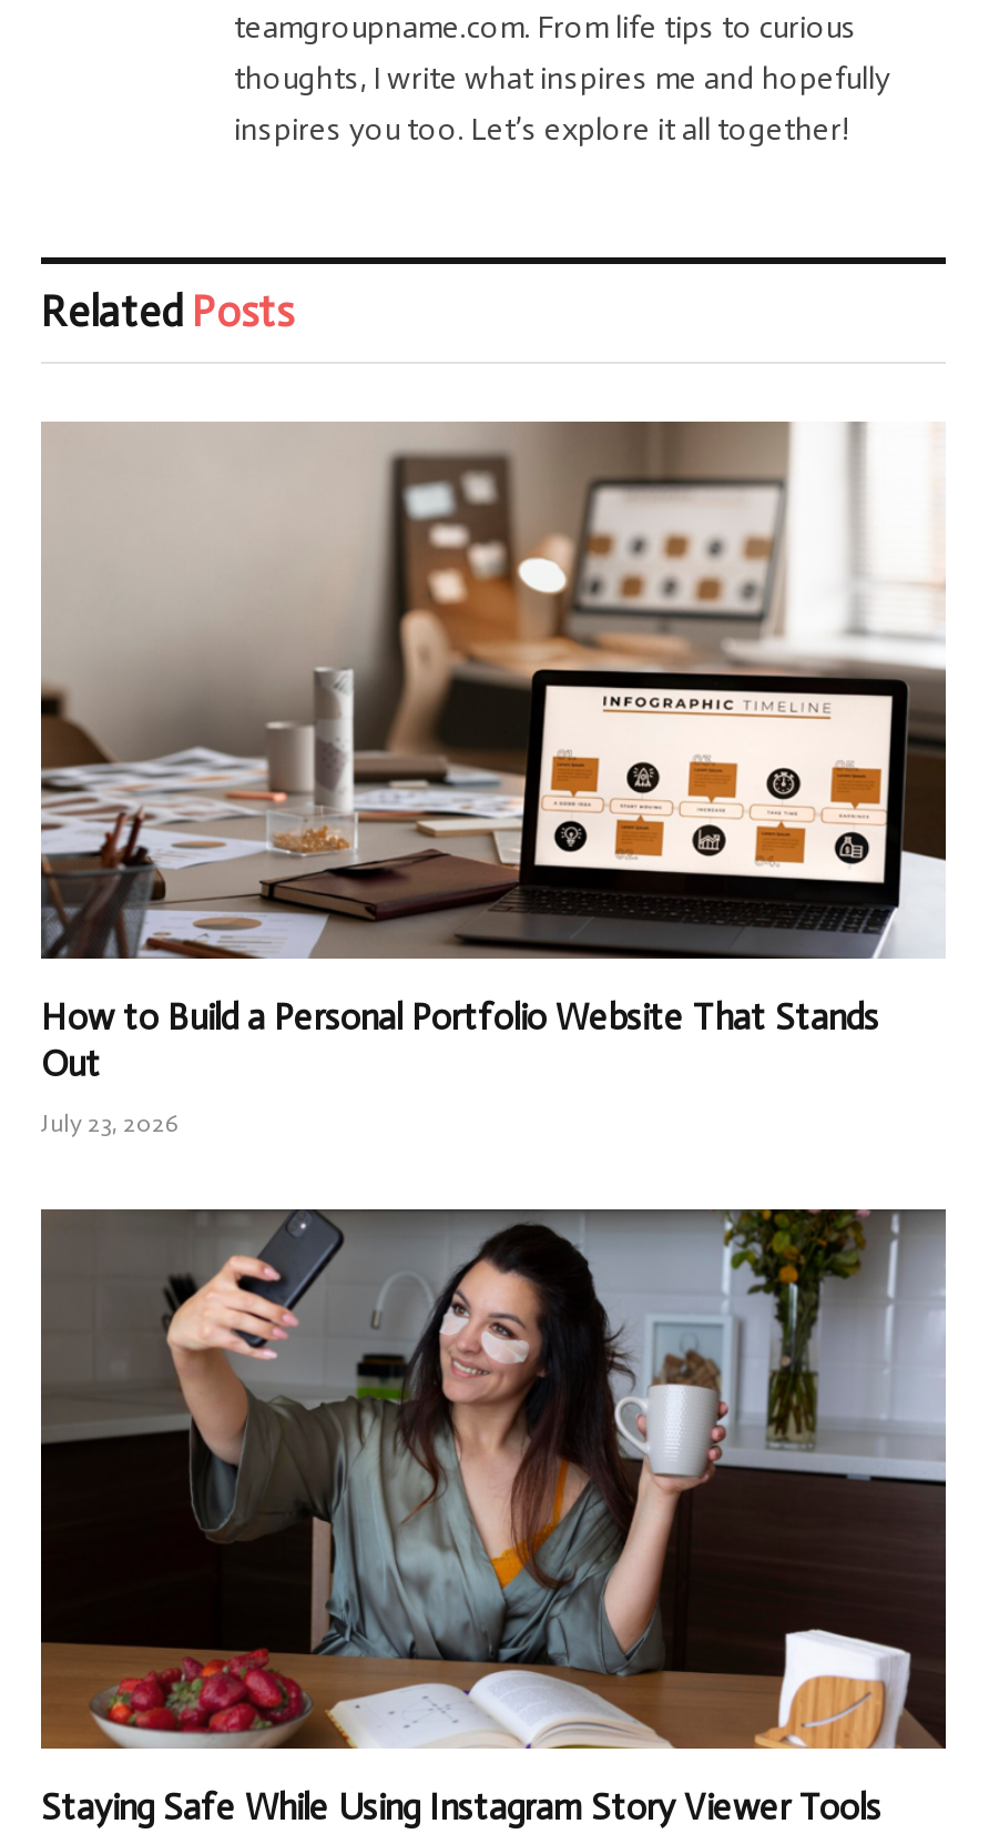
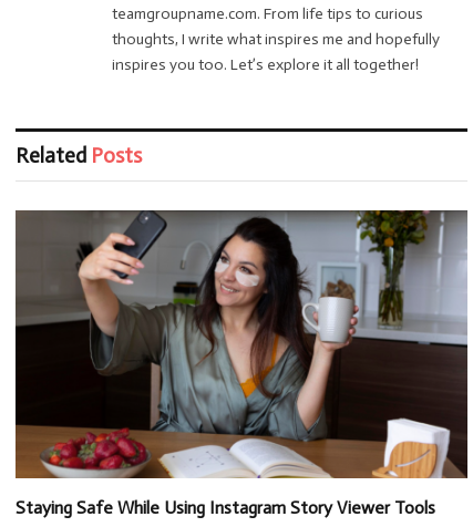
- [image]
- How to Build a Personal Portfolio Website That Stands
- Out
- July 23, 2026
